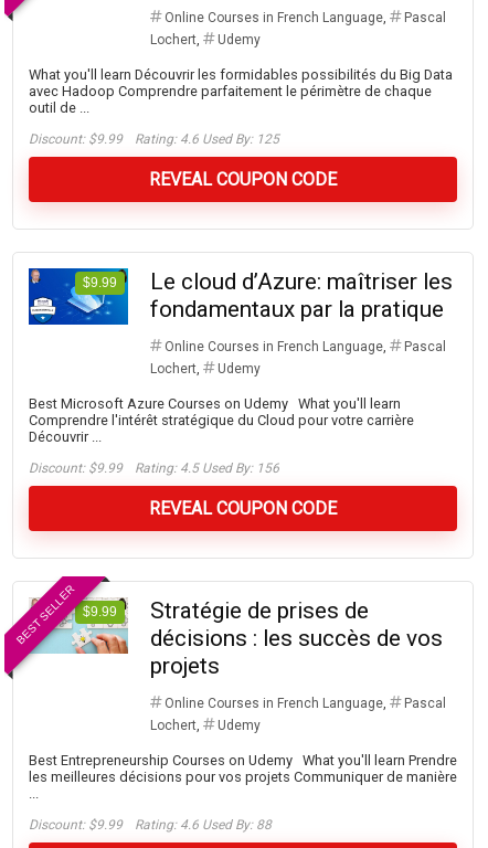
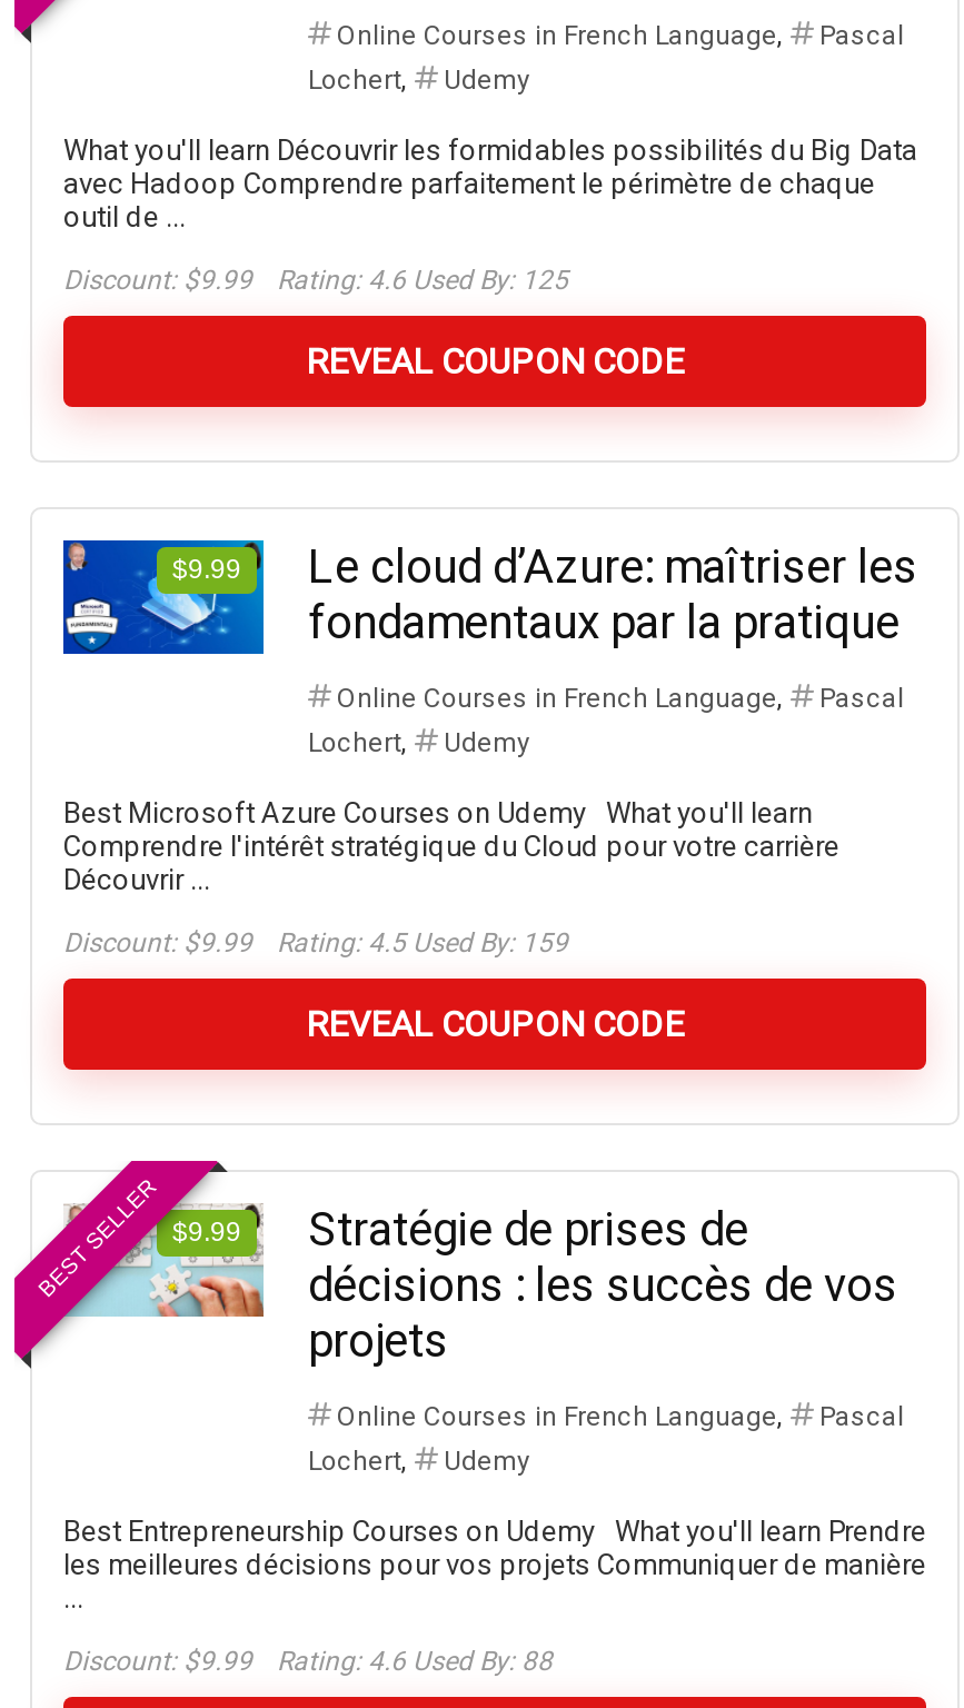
- Discount: $9.99 Rating: 4.5 Used By: 156
+ Discount: $9.99 Rating: 4.5 Used By: 159
